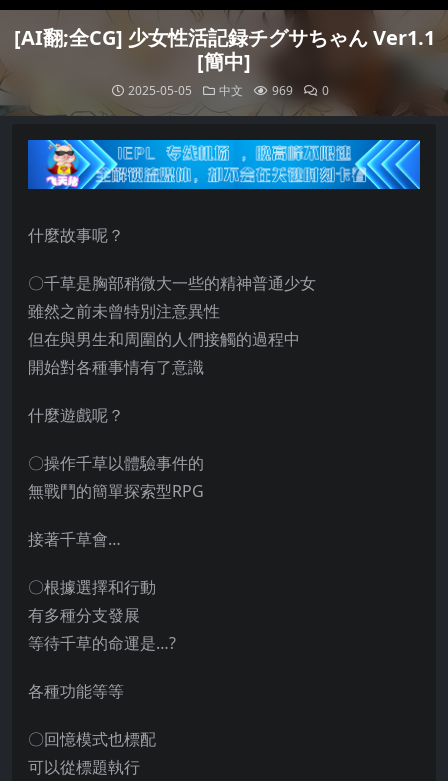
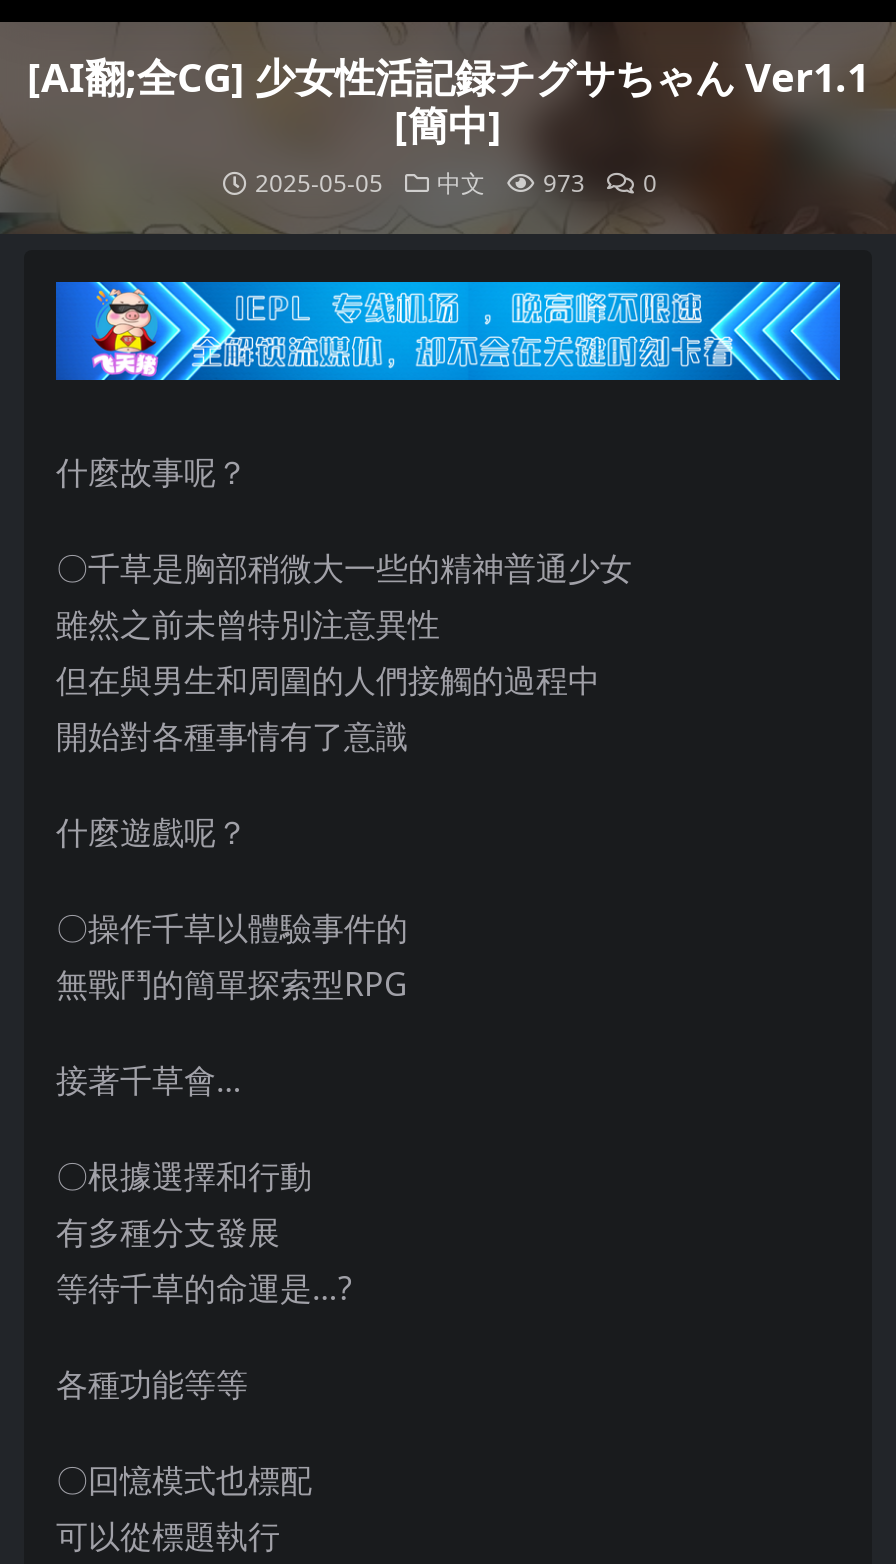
- 969
+ 973
